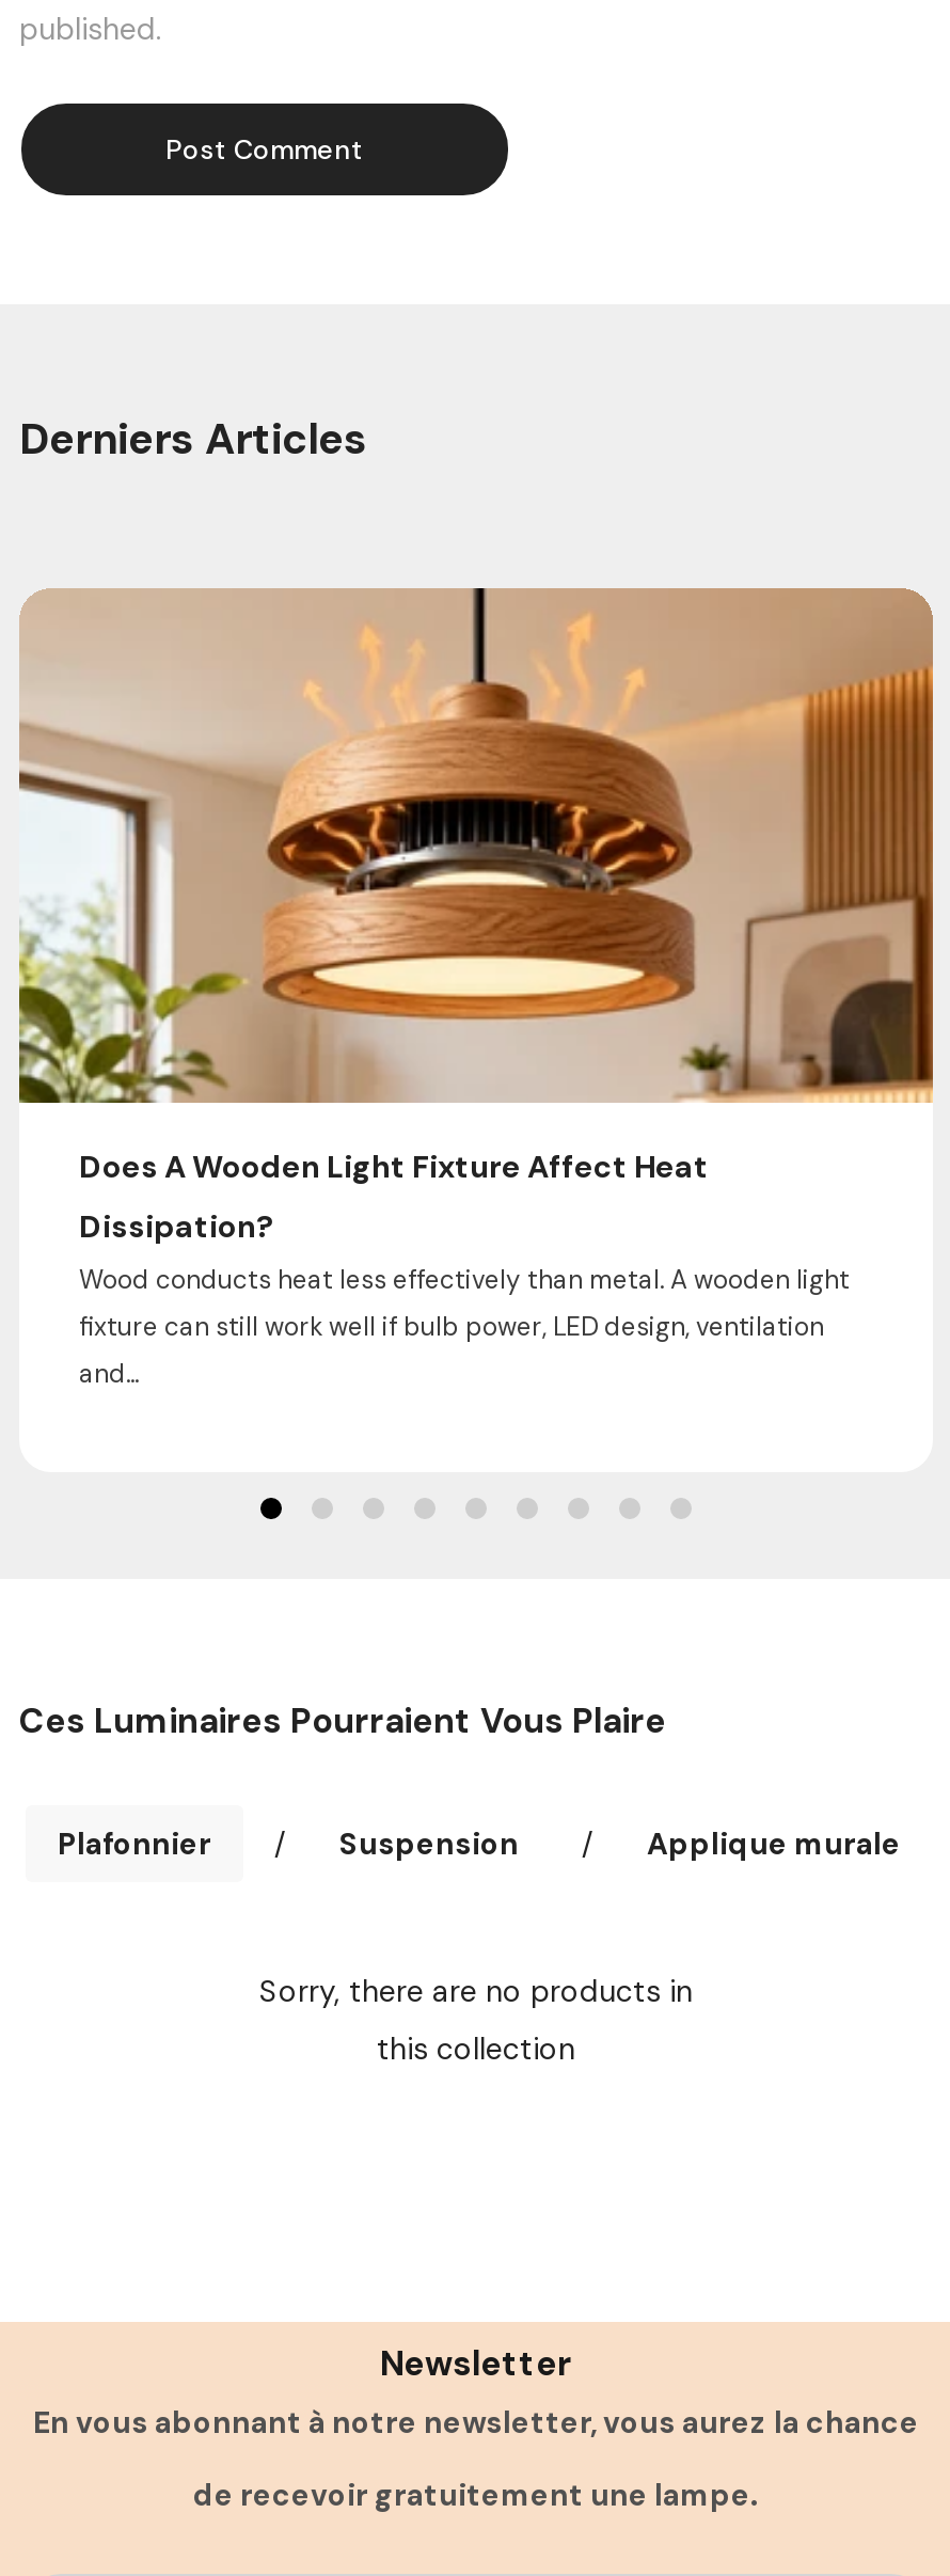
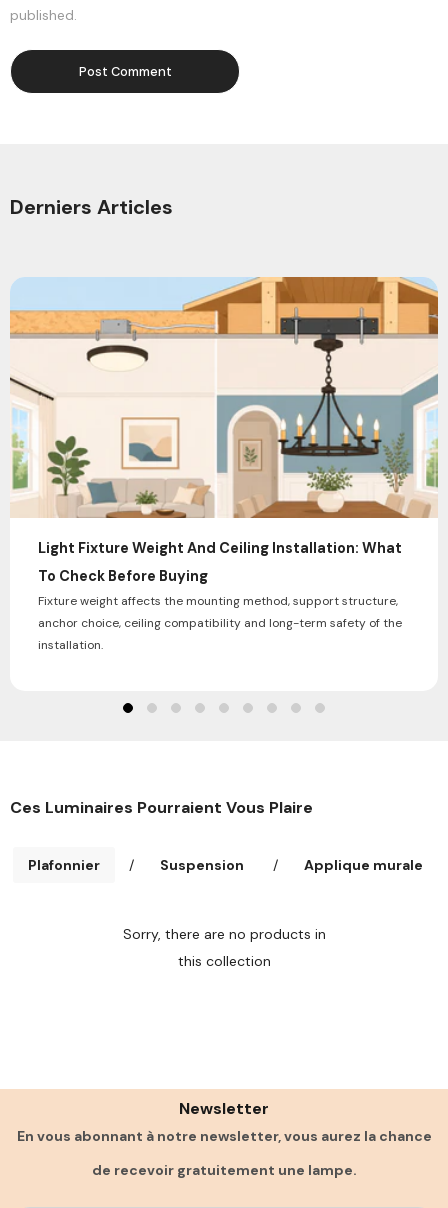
- [image]
- Does A Wooden Light Fixture Affect Heat
+ [image]
+ Light Fixture Weight And Ceiling Installation: What

- Dissipation?
- Wood conducts heat less effectively than metal. A wooden light
- fixture can still work well if bulb power, LED design, ventilation
- and...
+ To Check Before Buying
+ Fixture weight affects the mounting method, support structure,
+ anchor choice, ceiling compatibility and long-term safety of the
+ installation.
